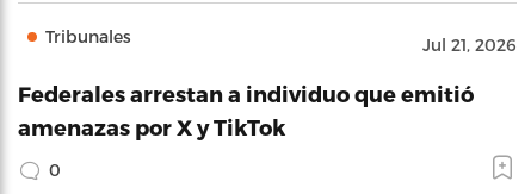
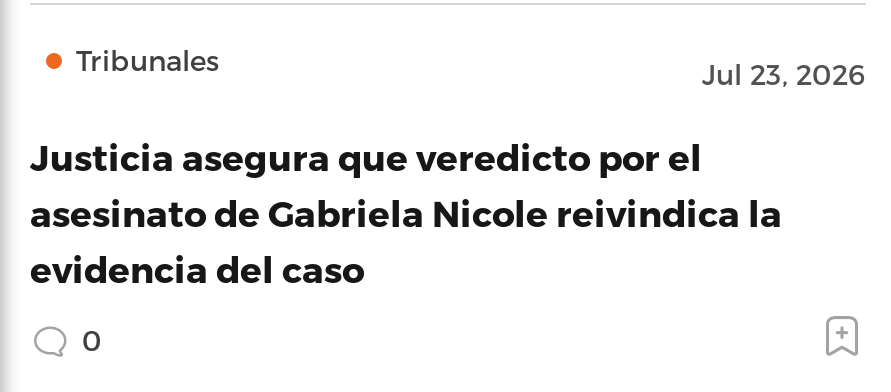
- Jul 21, 2026
+ Jul 23, 2026

- Federales arrestan a individuo que emitió
- amenazas por X y TikTok
+ Justicia asegura que veredicto por el
+ asesinato de Gabriela Nicole reivindica la
+ evidencia del caso
